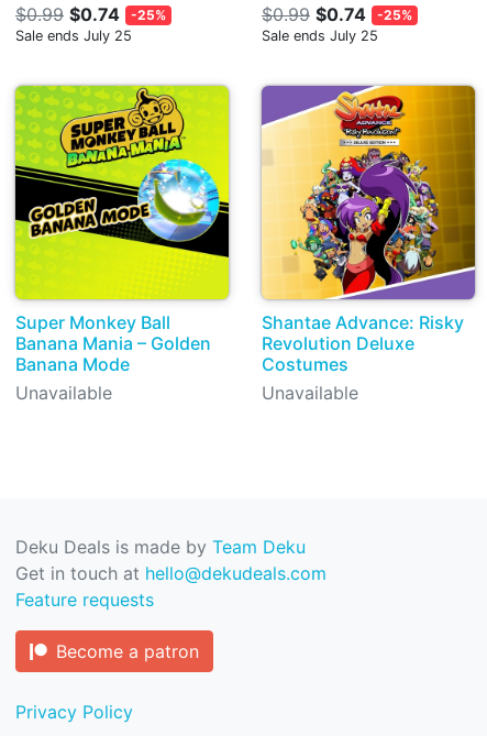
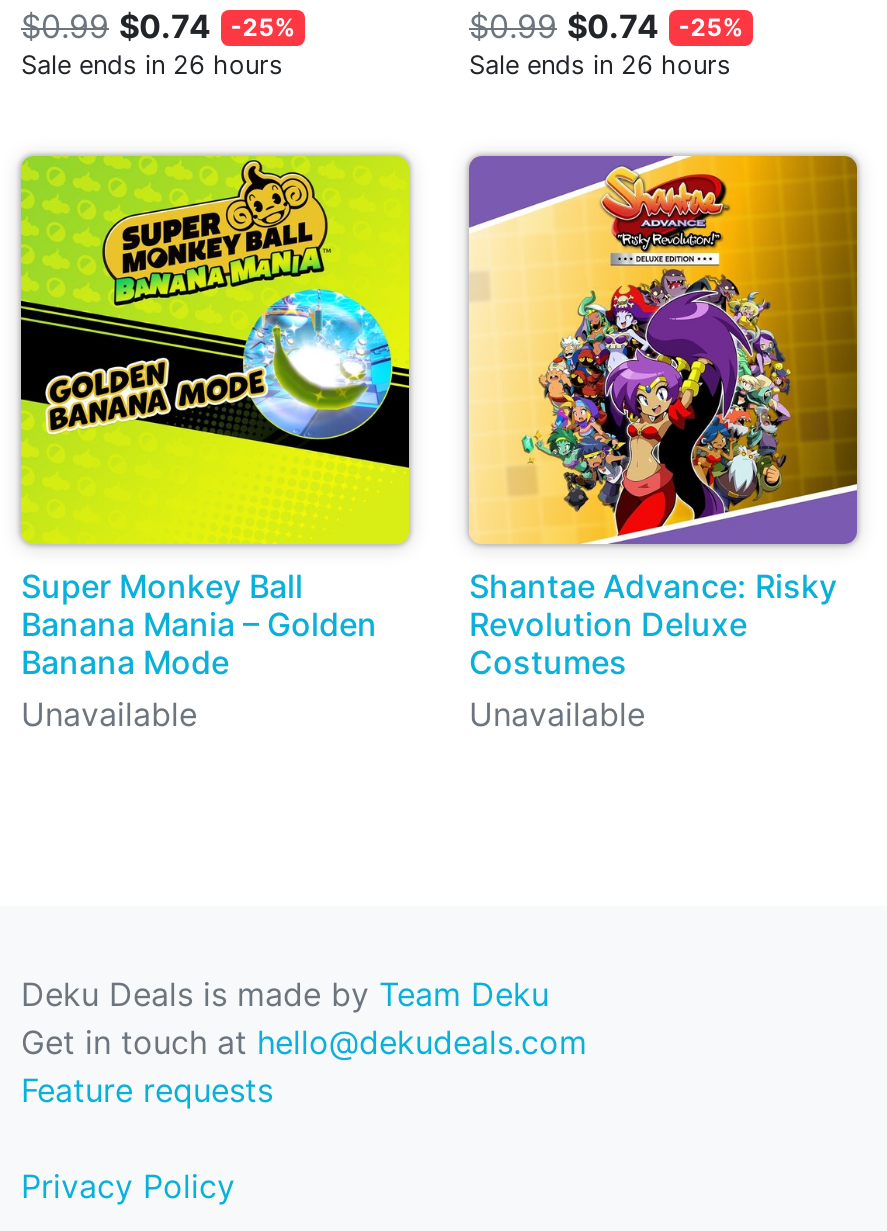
- Sale ends July 25
+ Sale ends in 26 hours

- Sale ends July 25
+ Sale ends in 26 hours

- Become a patron
